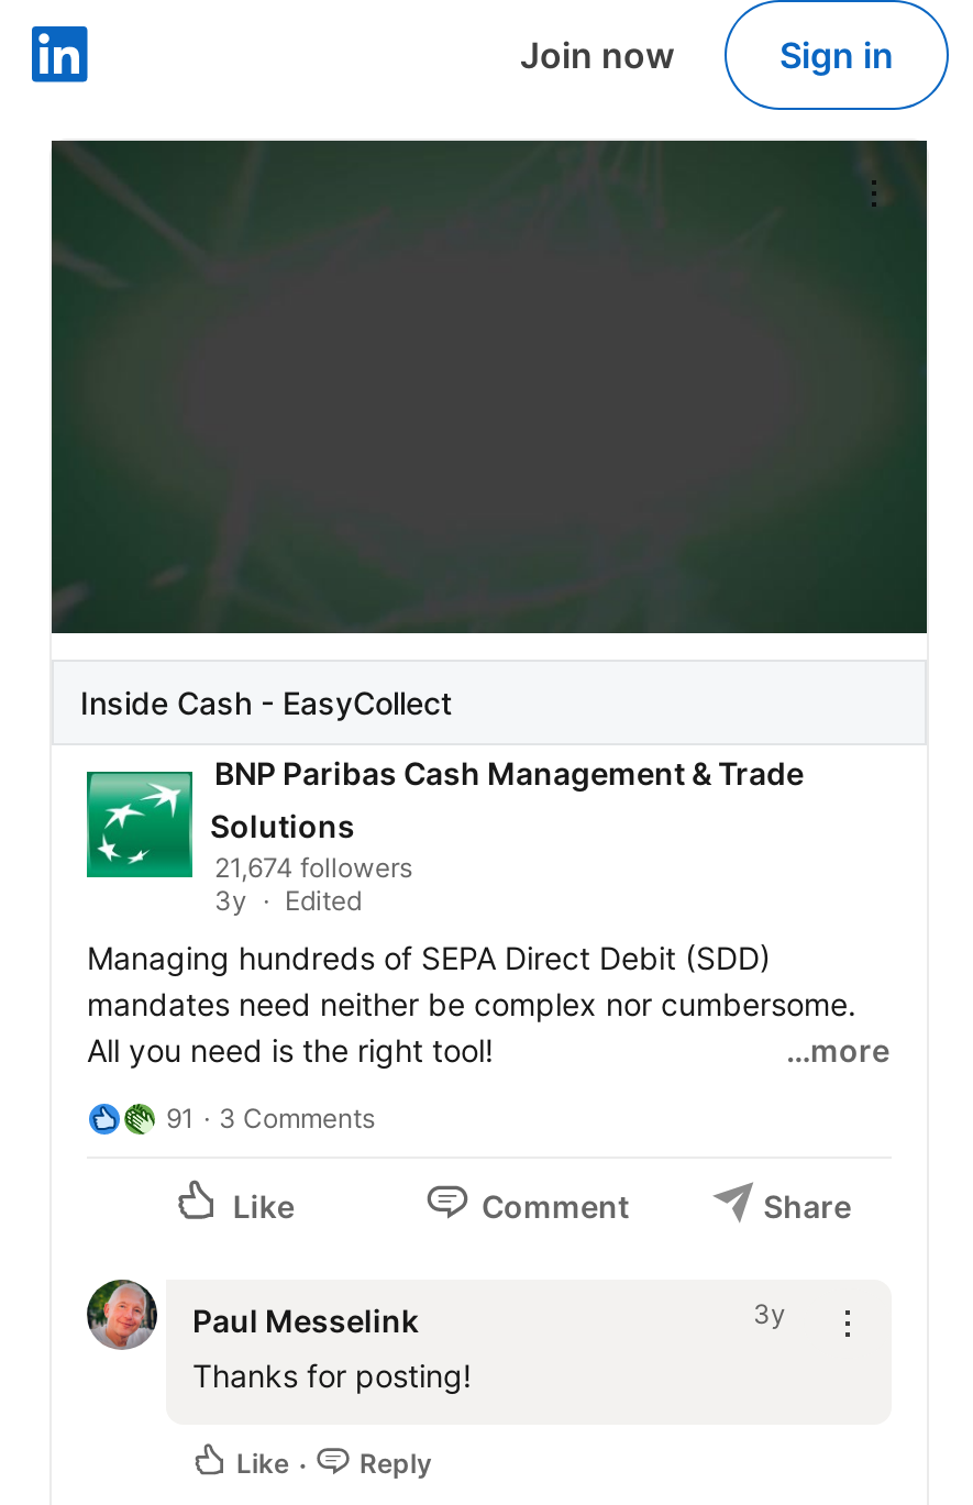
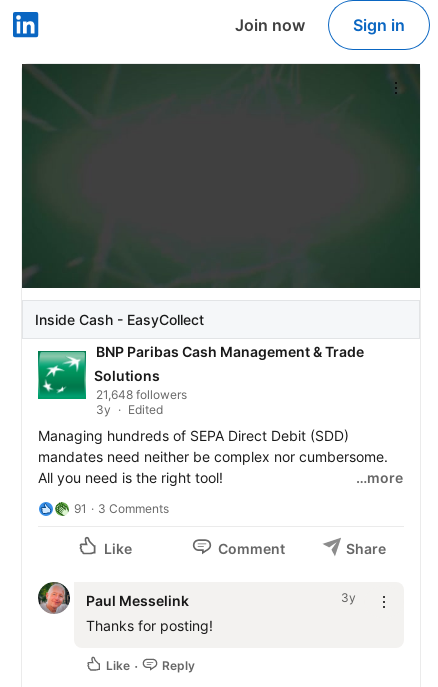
- 21,674 followers
+ 21,648 followers
